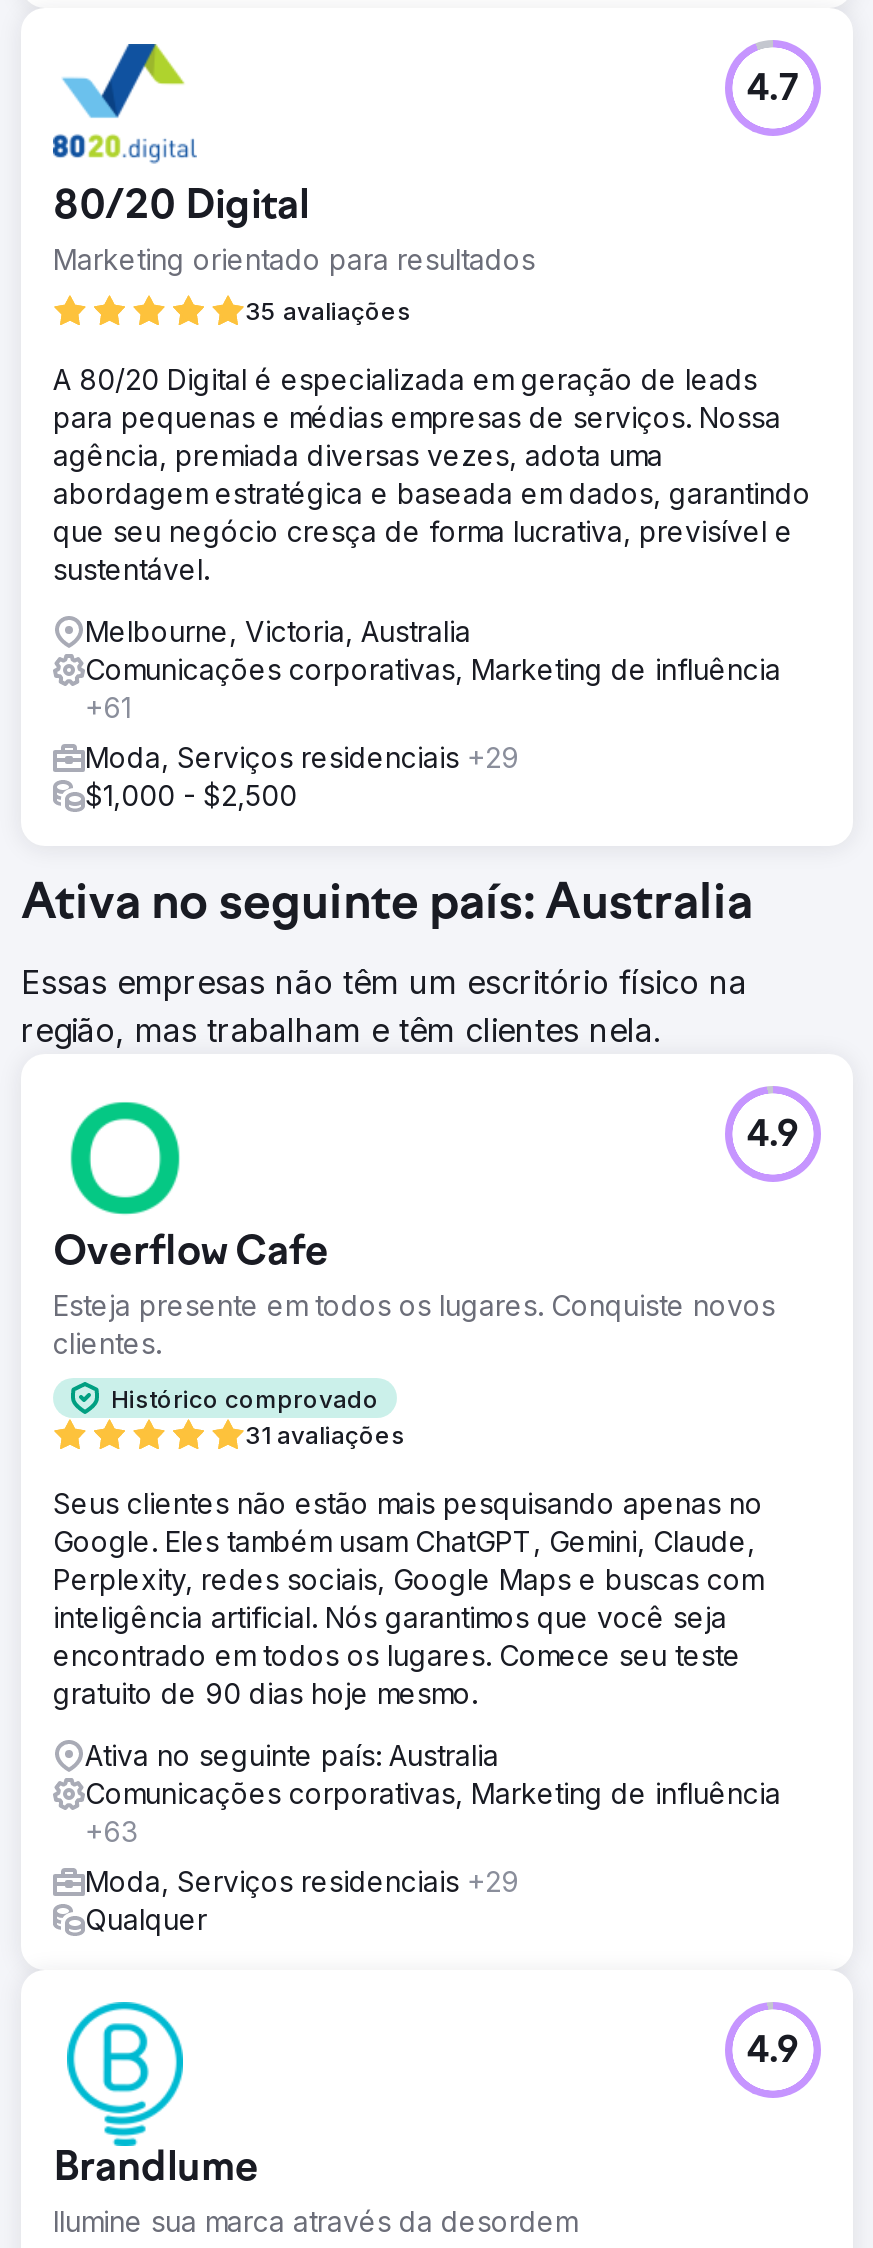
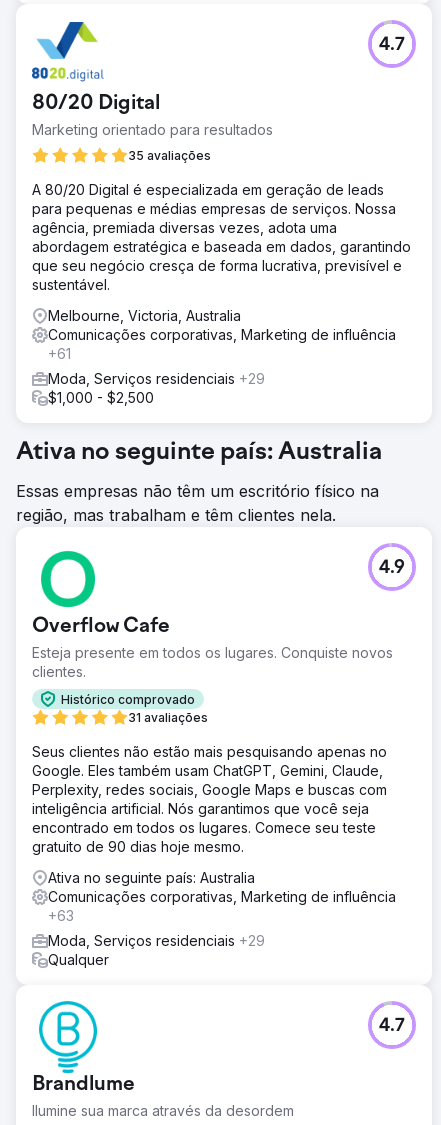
- 4.9
+ 4.7
